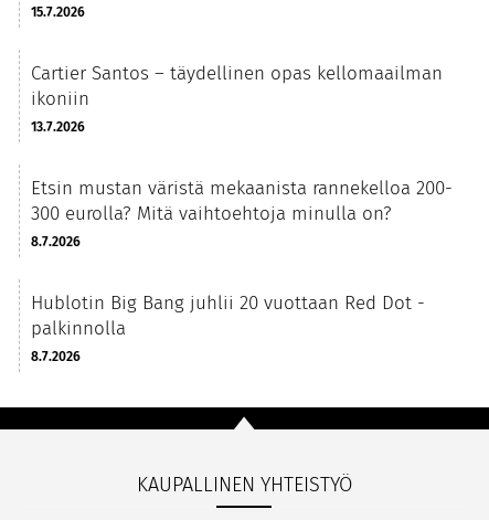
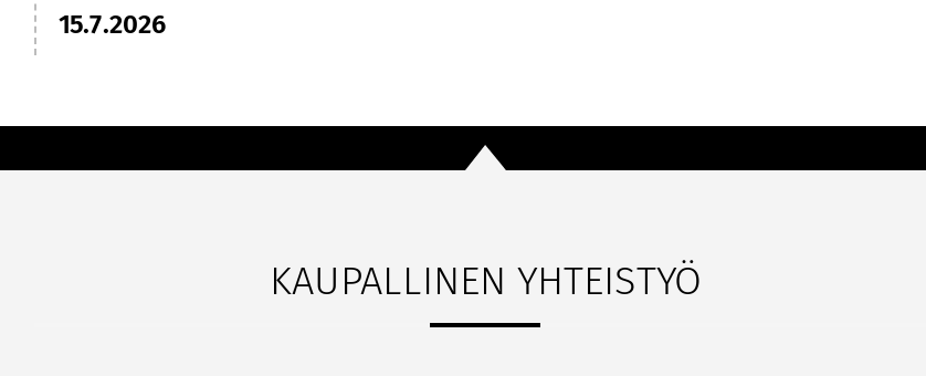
- Cartier Santos – täydellinen opas kellomaailman
- ikoniin
- 13.7.2026
- Etsin mustan väristä mekaanista rannekelloa 200-
- 300 eurolla? Mitä vaihtoehtoja minulla on?
- 8.7.2026
- Hublotin Big Bang juhlii 20 vuottaan Red Dot -
- palkinnolla
- 8.7.2026
